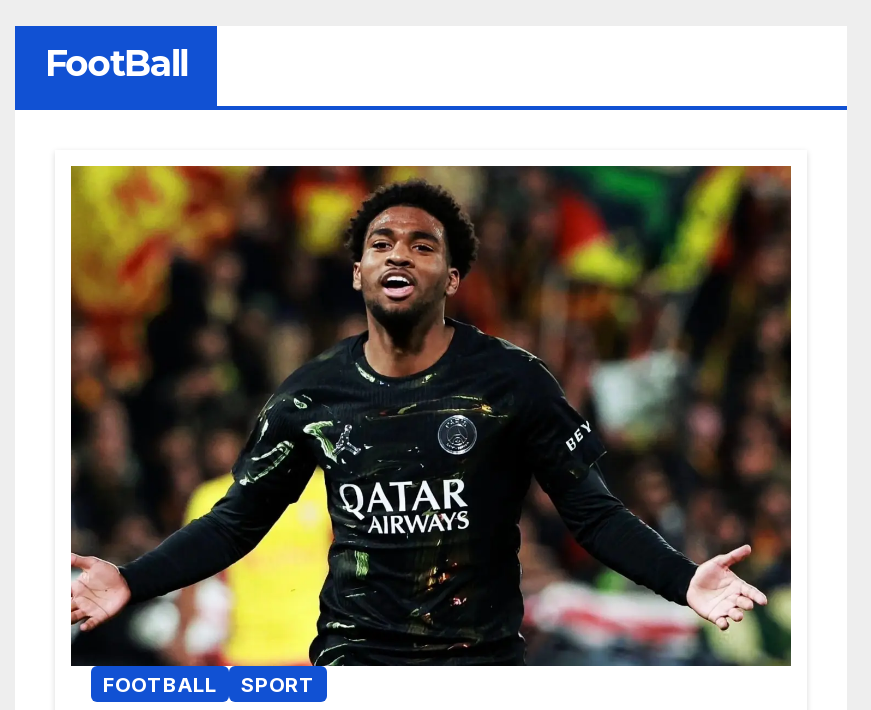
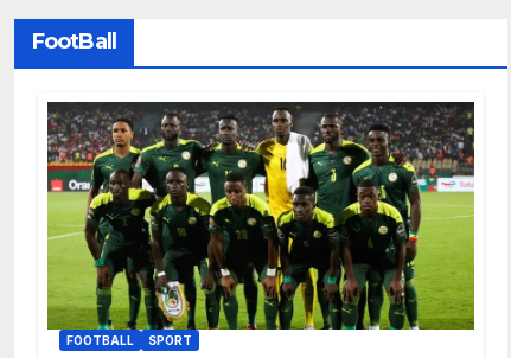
- [image]
+ [image]
